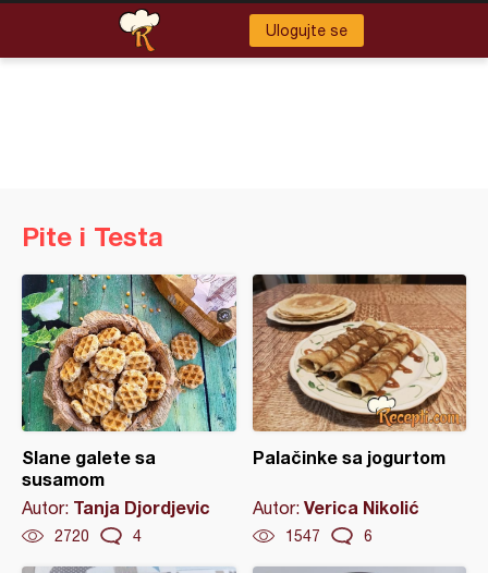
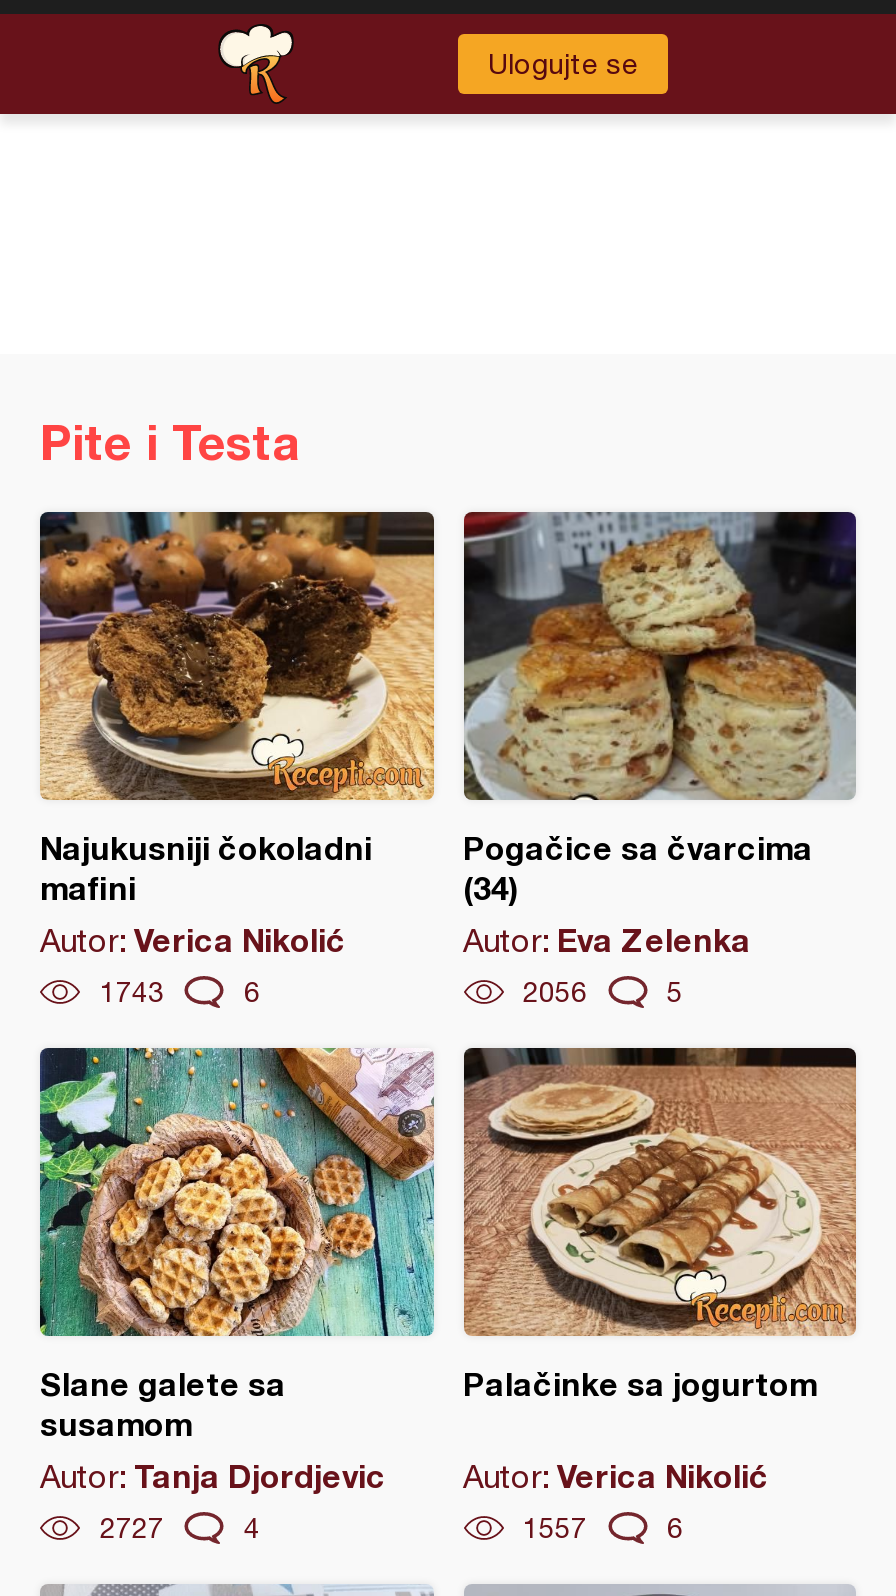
+ [image]
+ Najukusniji čokoladni
+ mafini
+ Autor: Verica Nikolić
+ 1743
+ 6

+ [image]
+ Pogačice sa čvarcima
+ (34)
+ Autor: Eva Zelenka
+ 2056
+ 5

- 2720
+ 2727

- 1547
+ 1557
